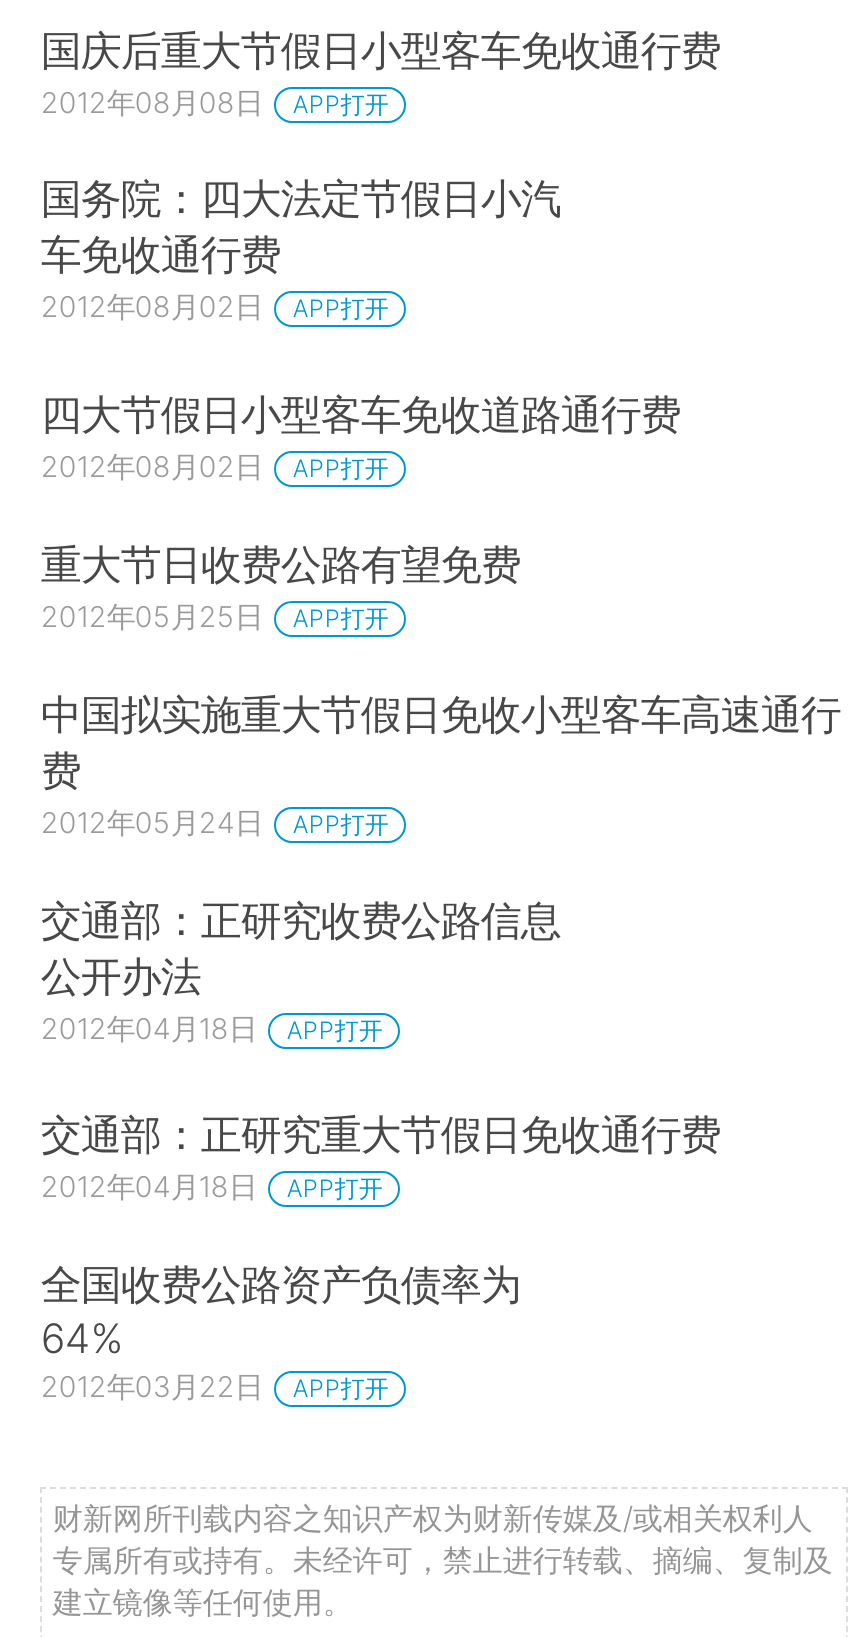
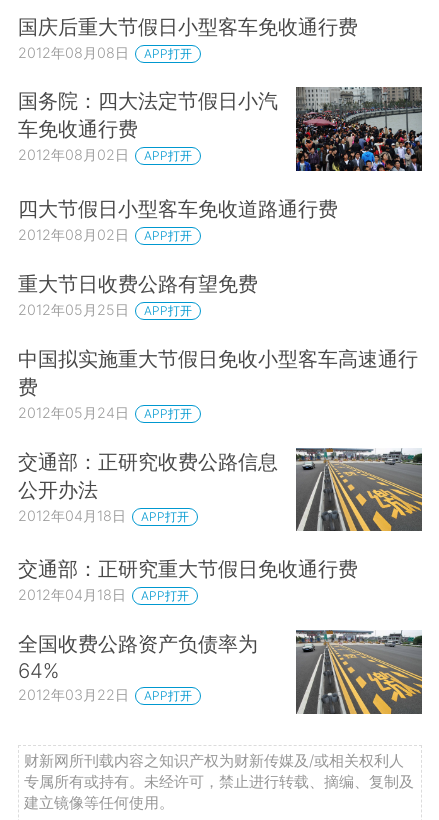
+ [image]

+ [image]

+ [image]
